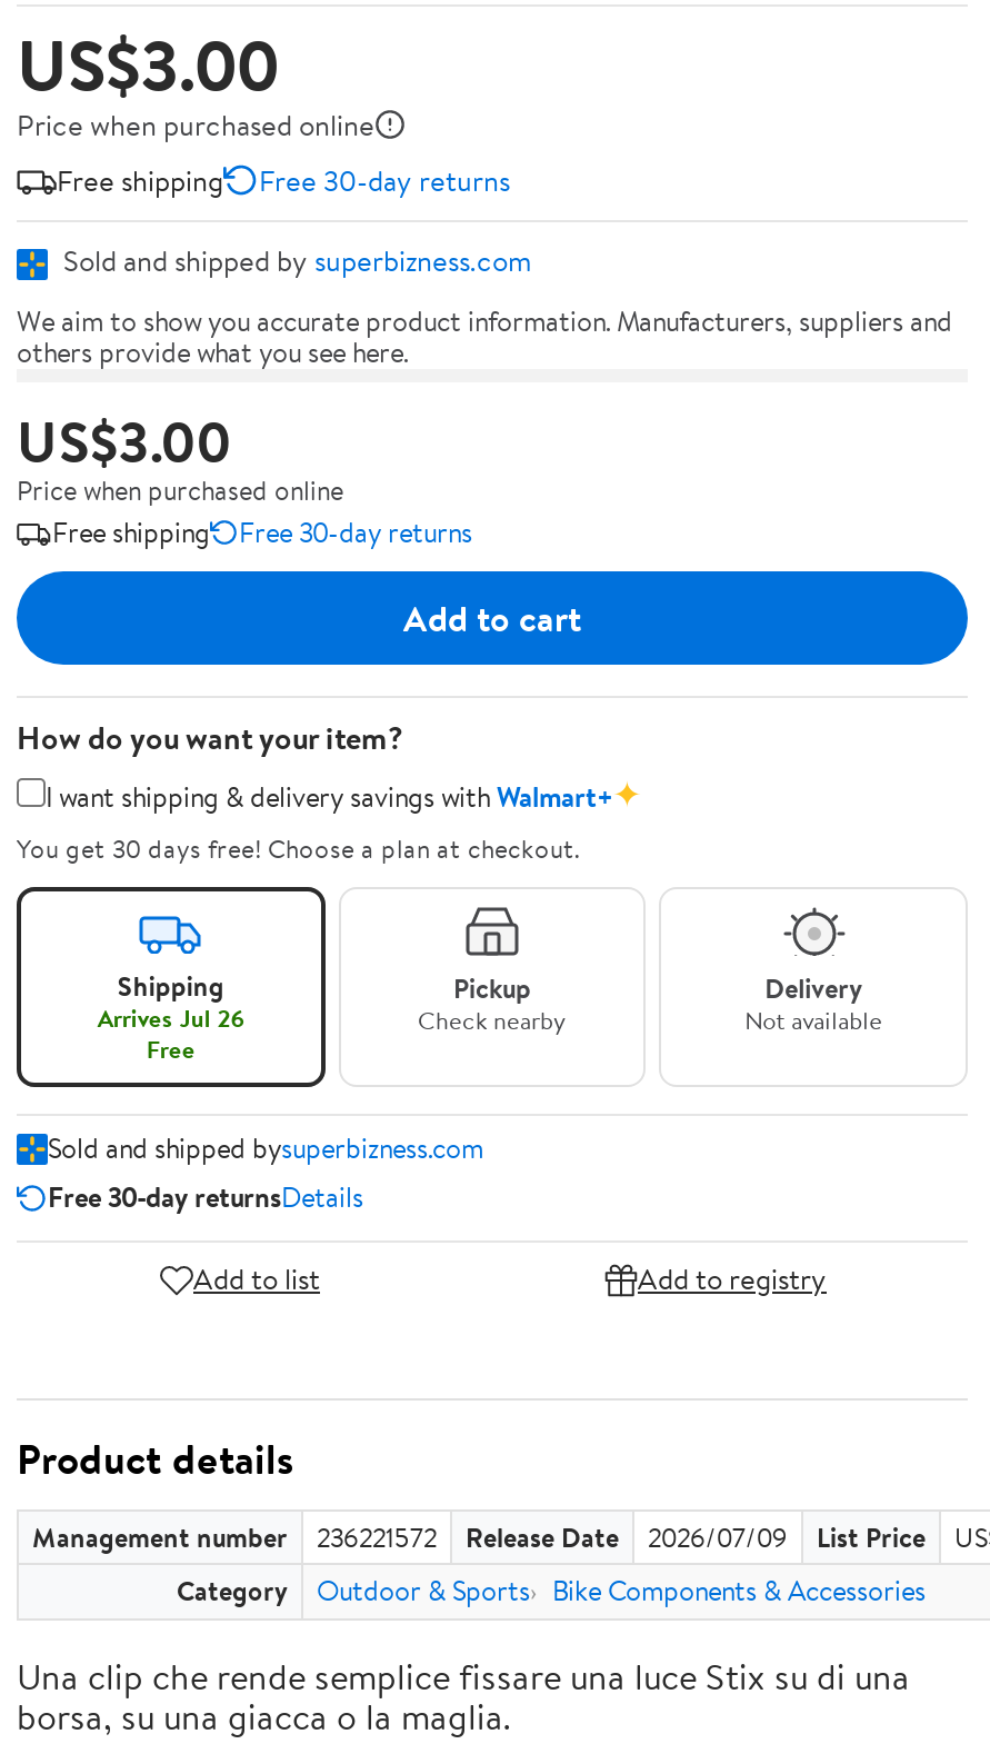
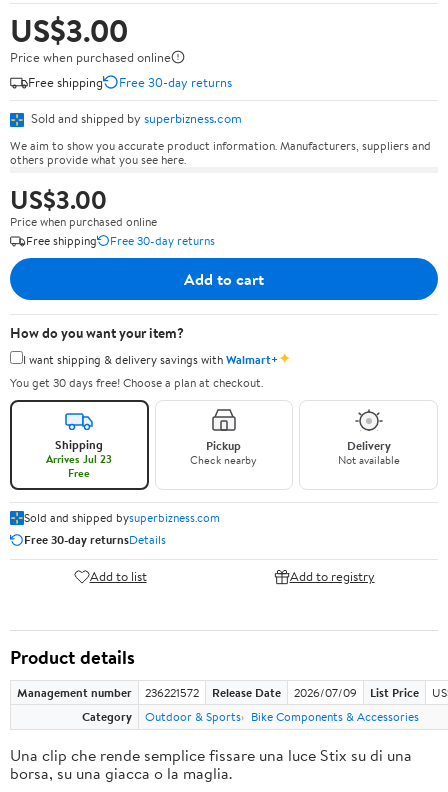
- Arrives Jul 26
+ Arrives Jul 23
